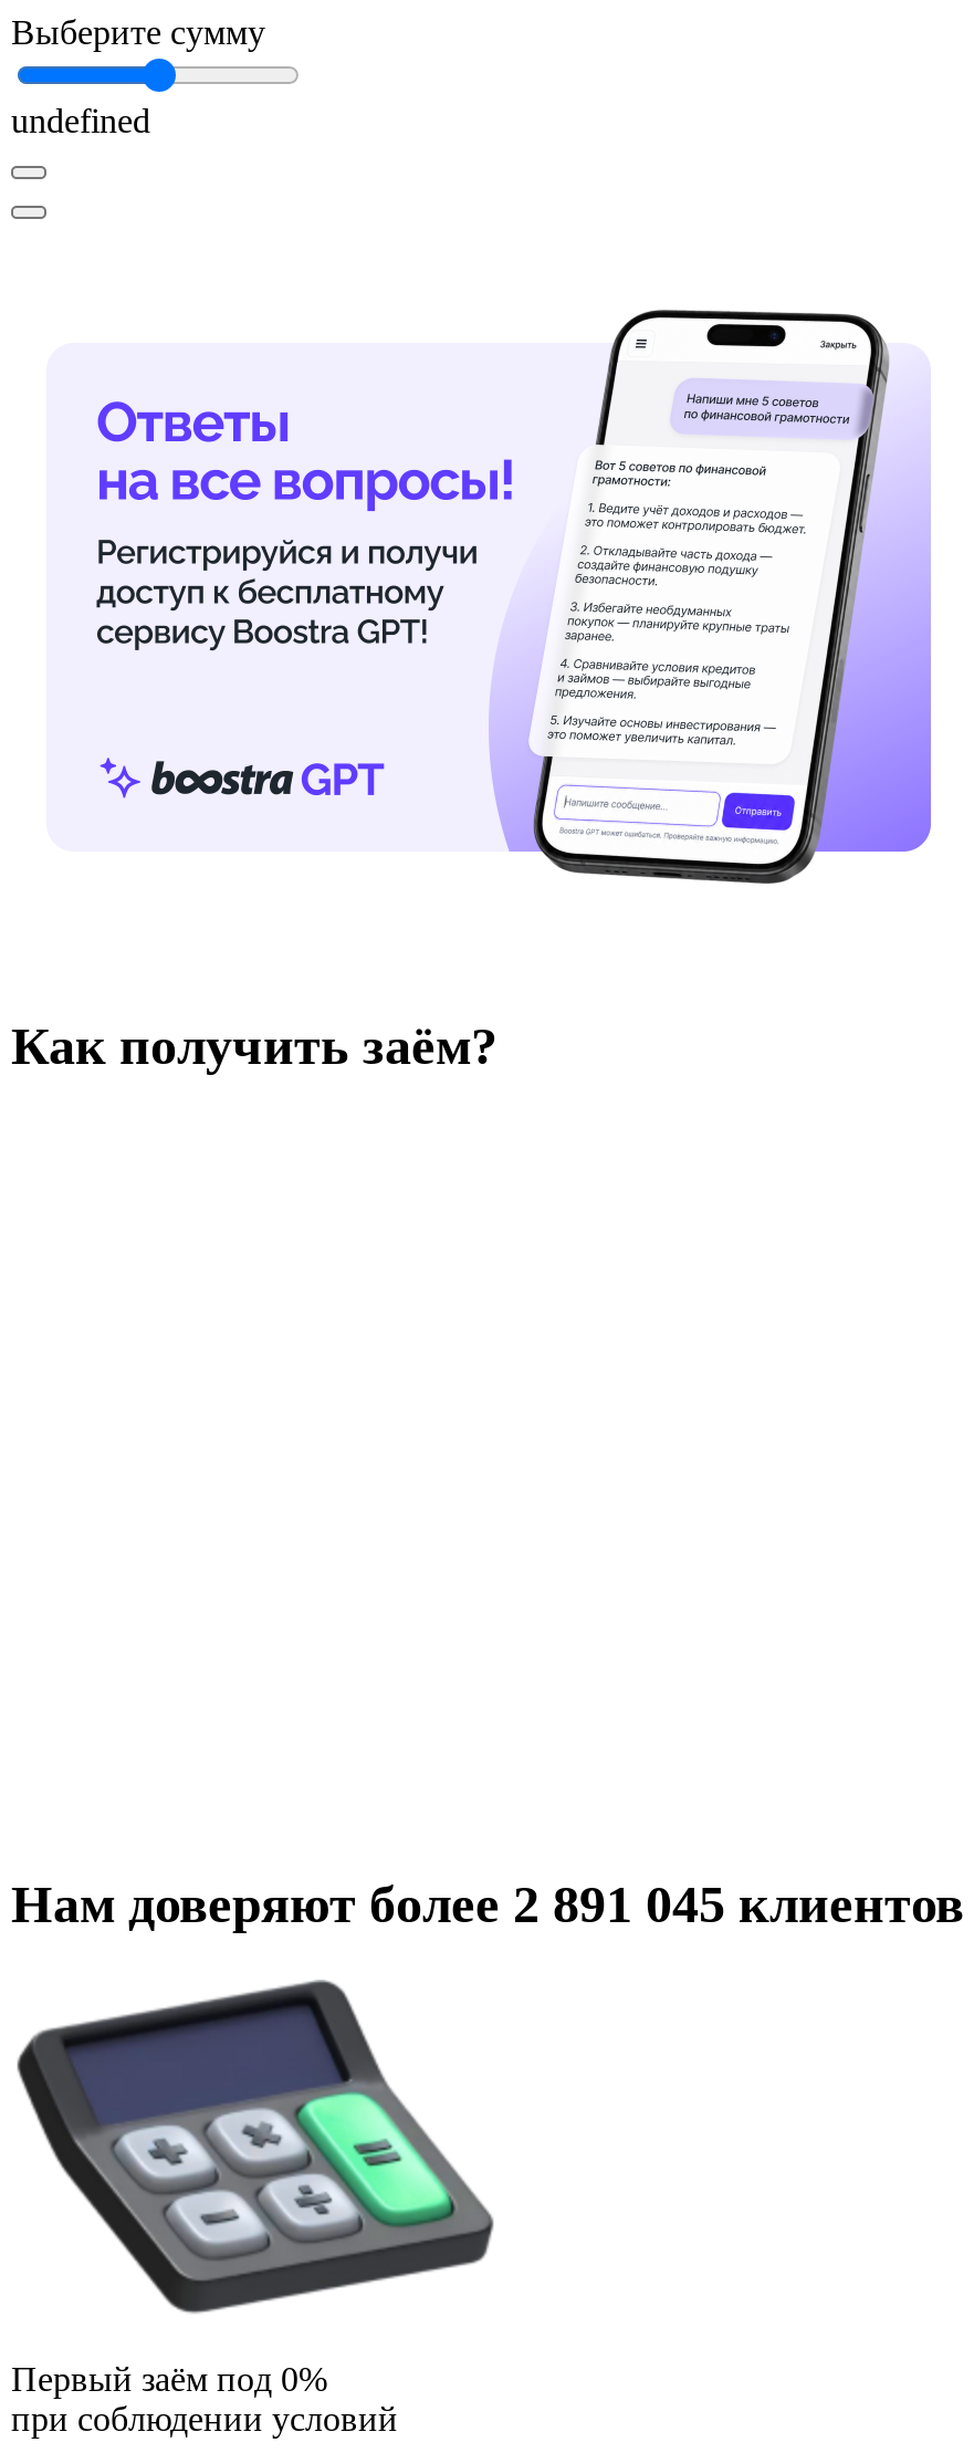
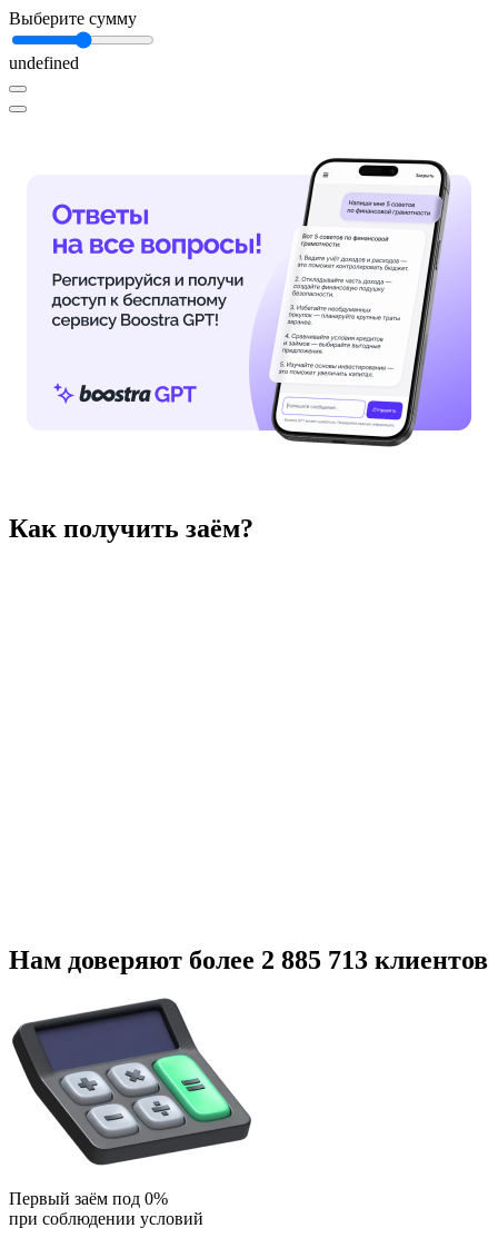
- Нам доверяют более 2 891 045 клиентов
+ Нам доверяют более 2 885 713 клиентов
